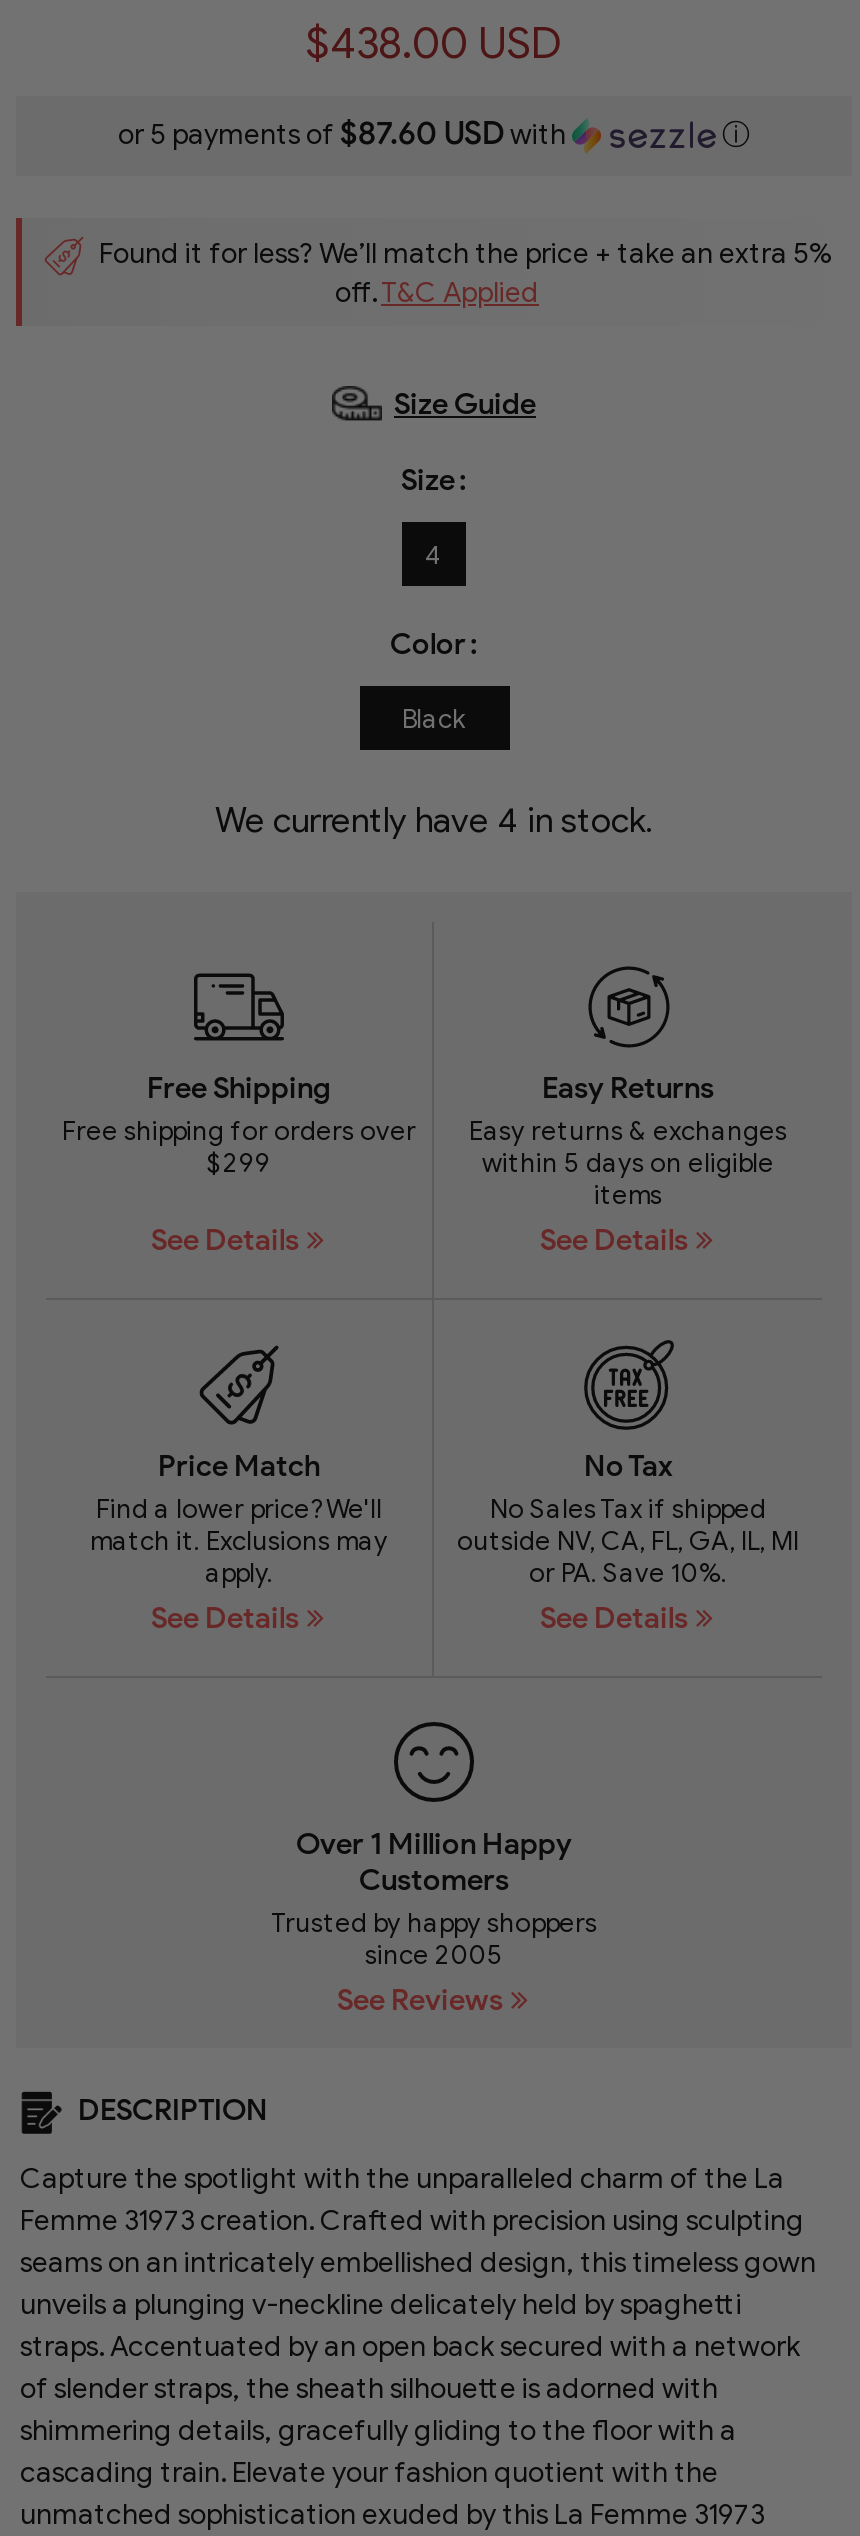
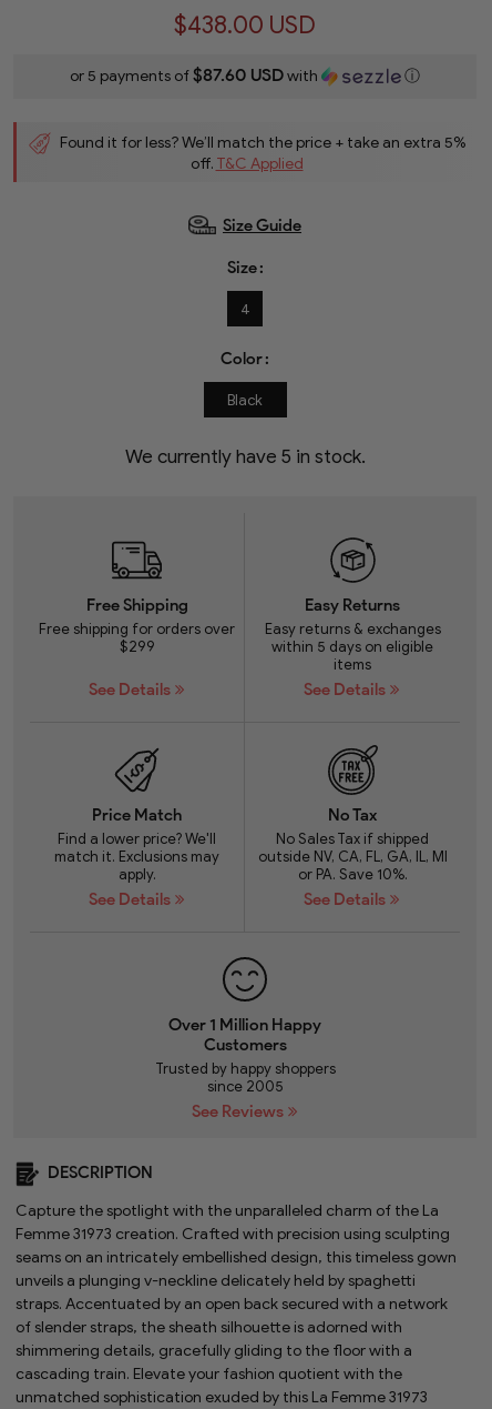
- We currently have 4 in stock.
+ We currently have 5 in stock.
